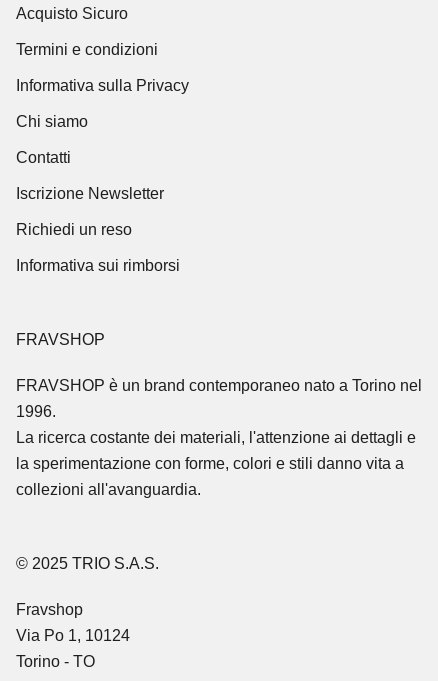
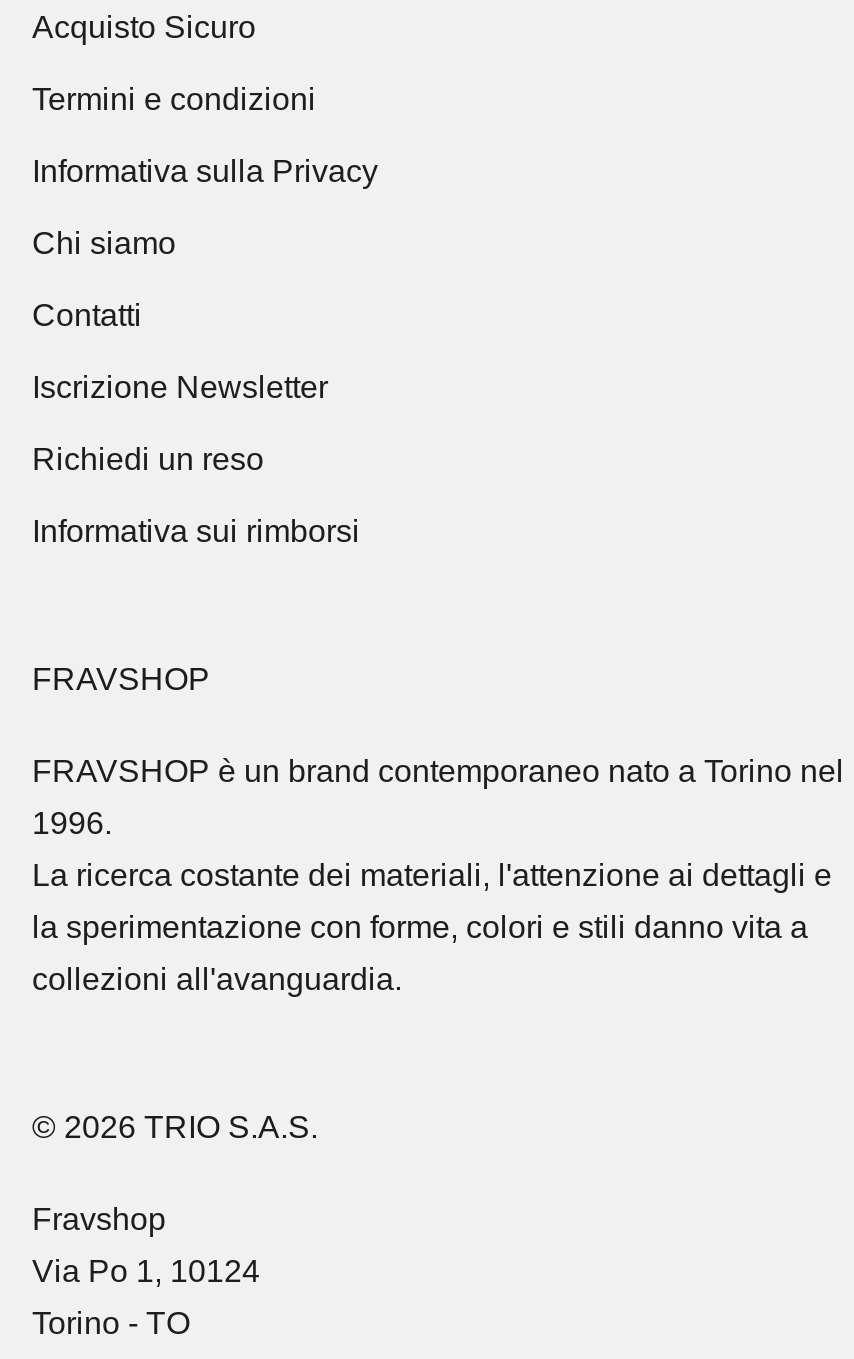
- © 2025 TRIO S.A.S.
+ © 2026 TRIO S.A.S.
